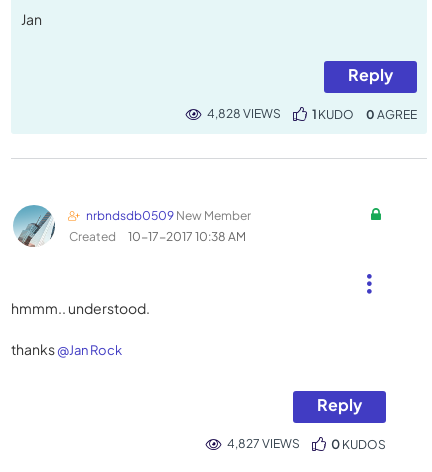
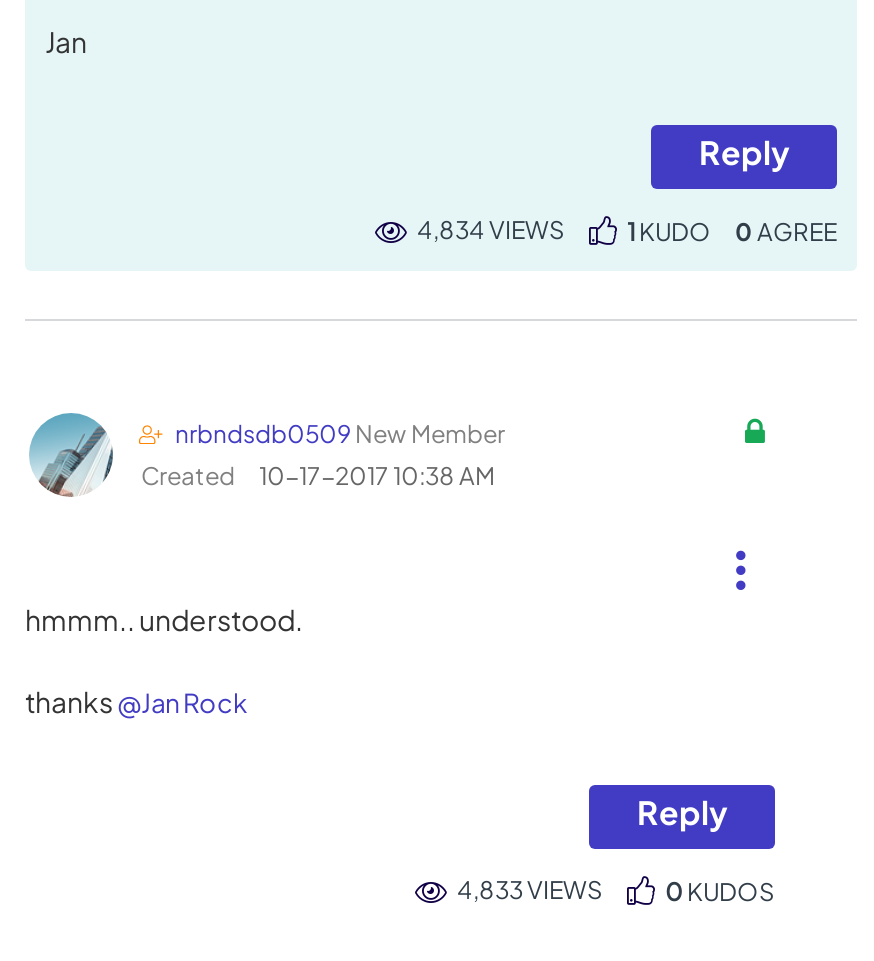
- 4,828 VIEWS
+ 4,834 VIEWS

- 4,827 VIEWS
+ 4,833 VIEWS
